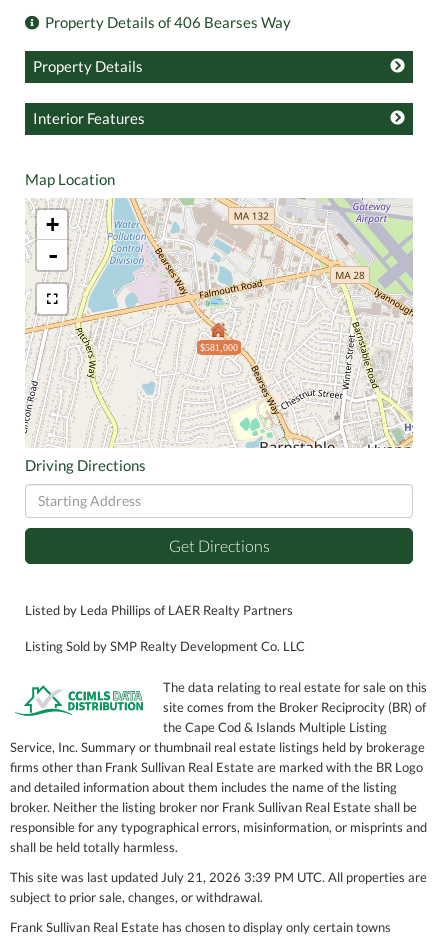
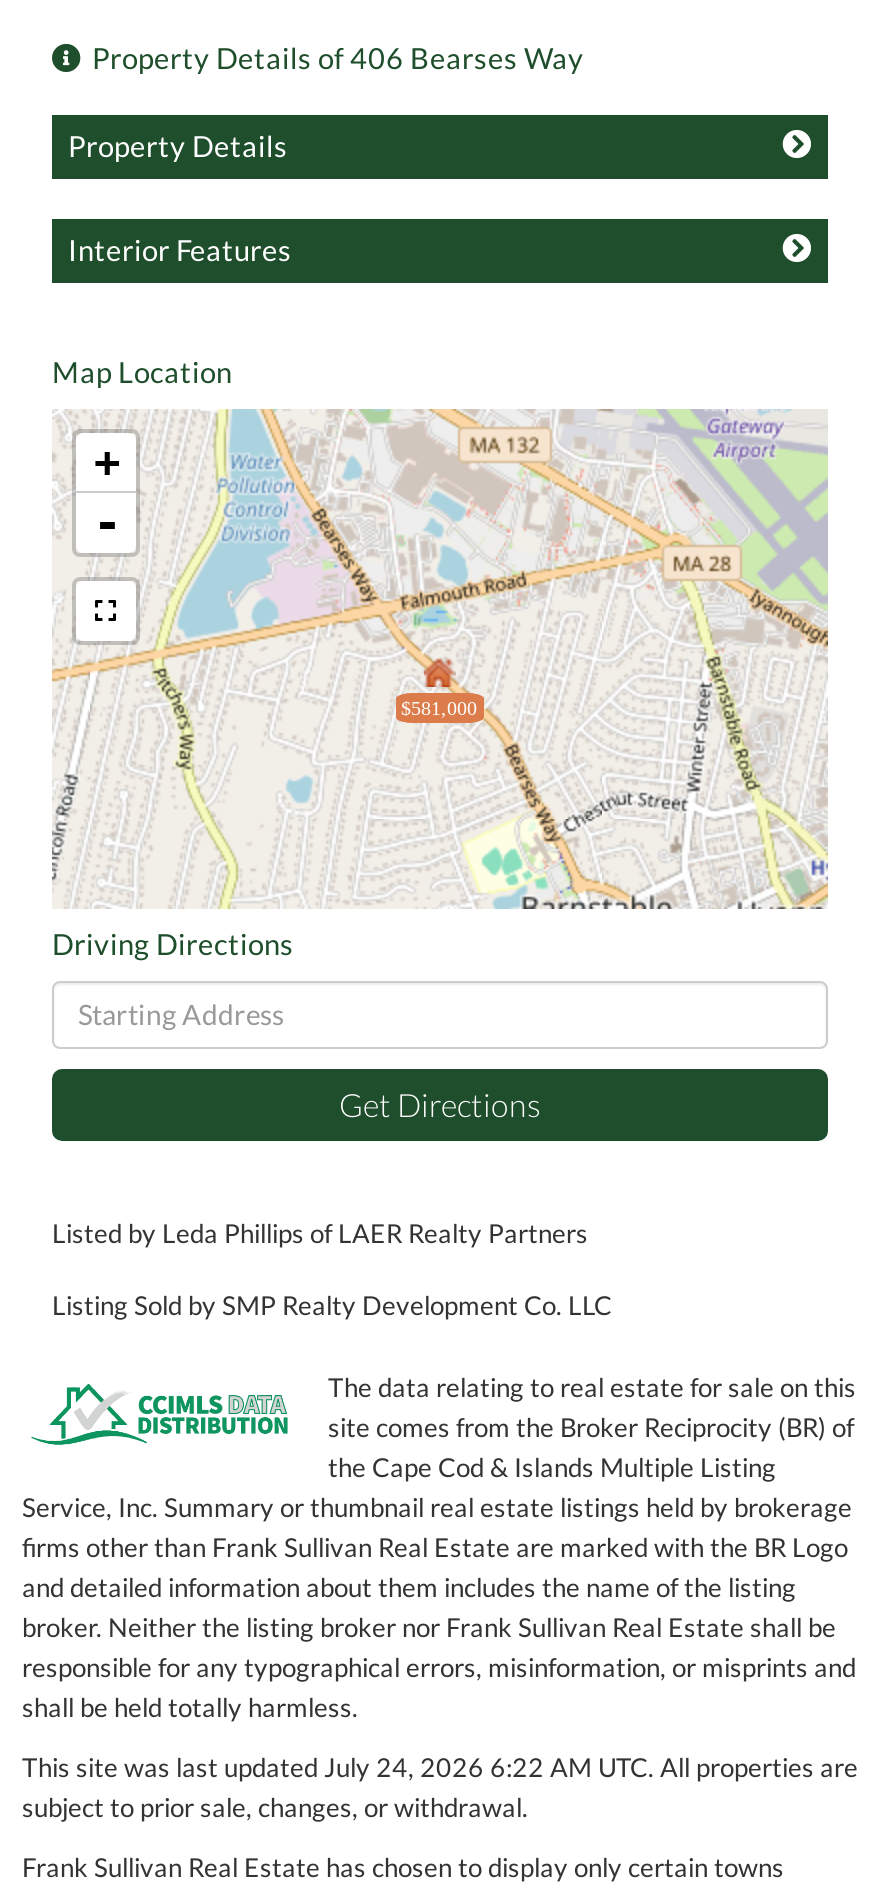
- This site was last updated July 21, 2026 3:39 PM UTC. All properties are
+ This site was last updated July 24, 2026 6:22 AM UTC. All properties are
